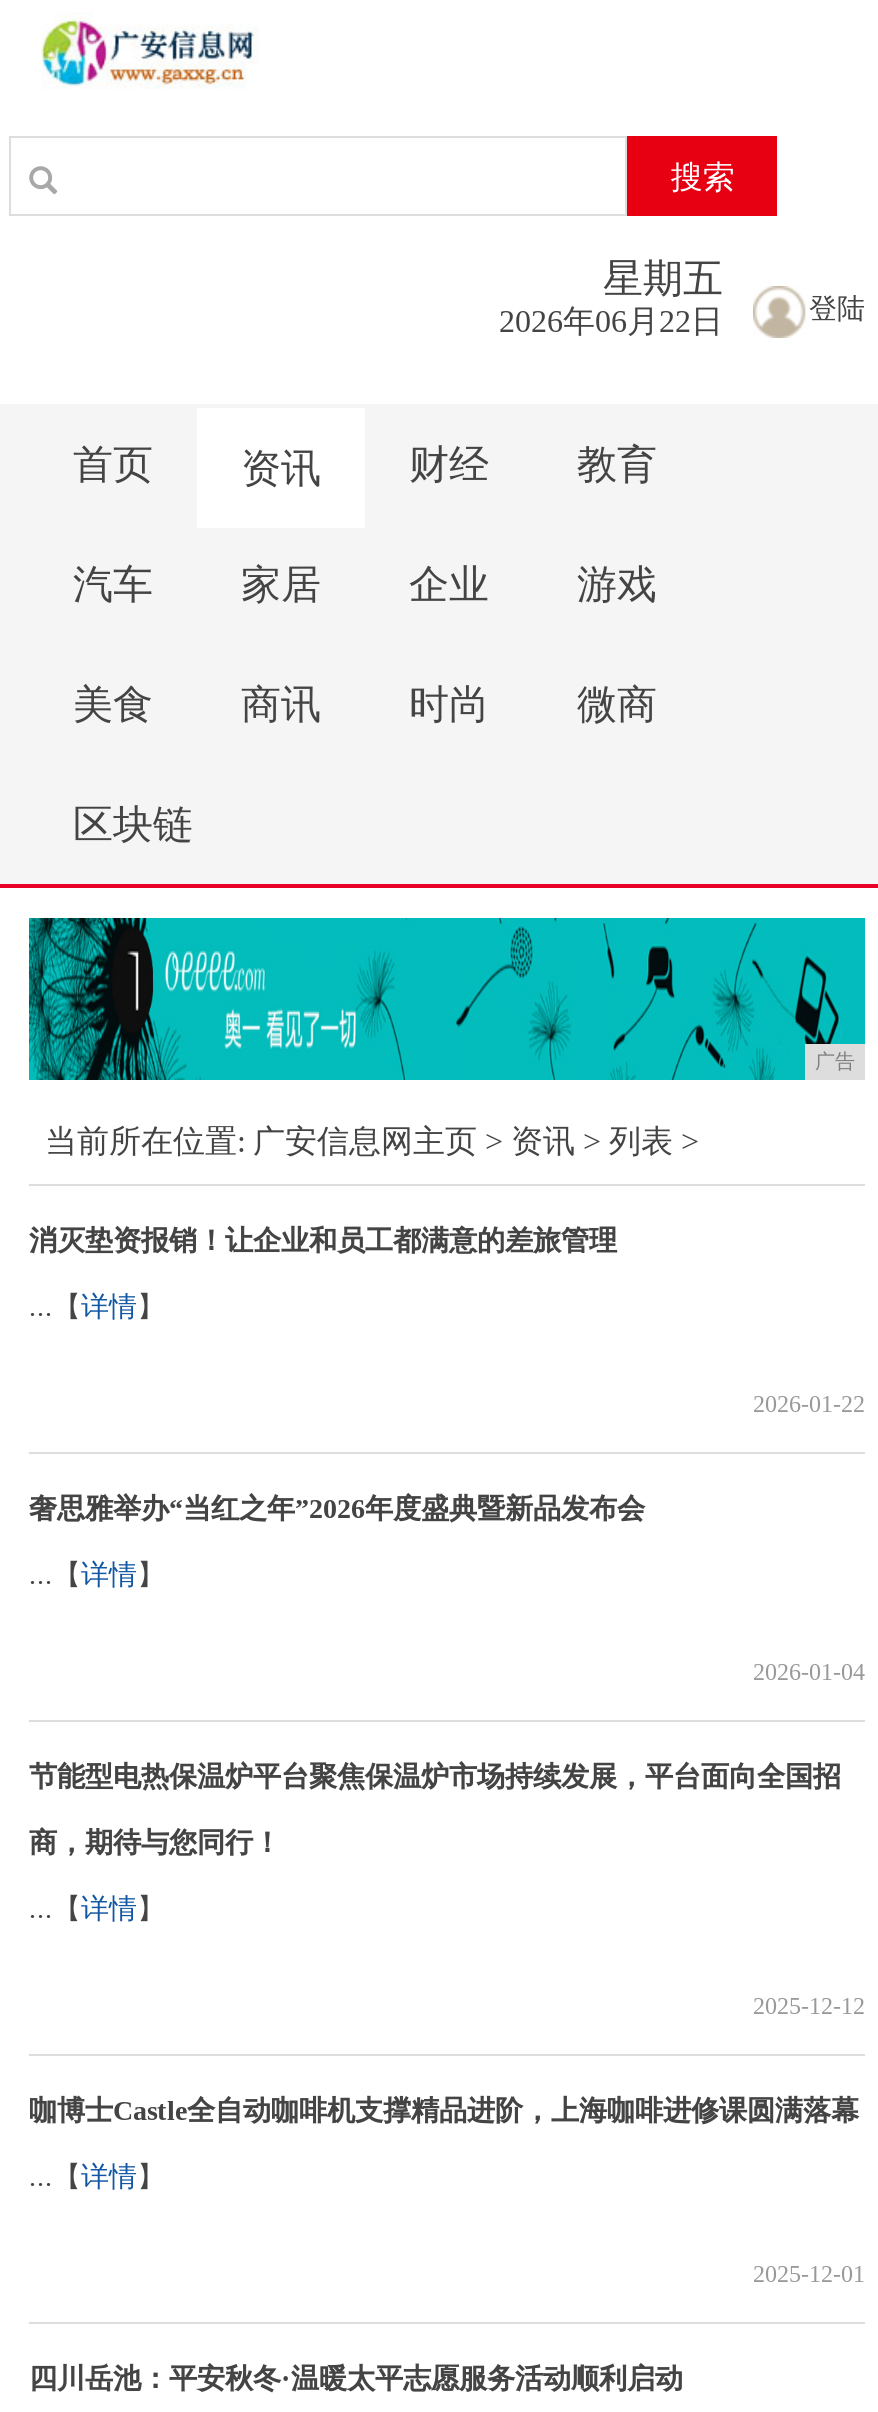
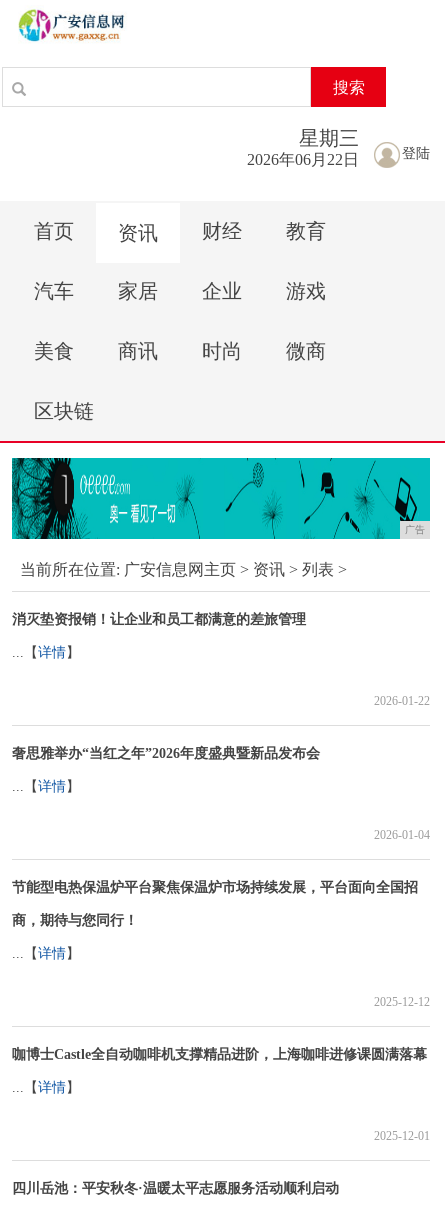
- 星期五
+ 星期三
